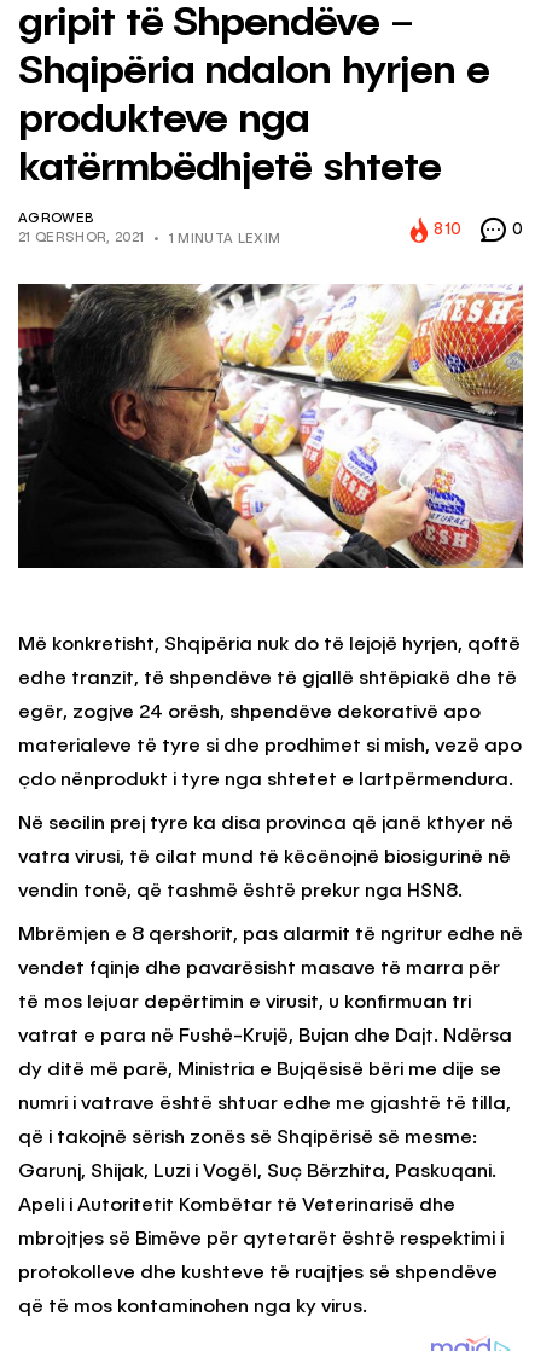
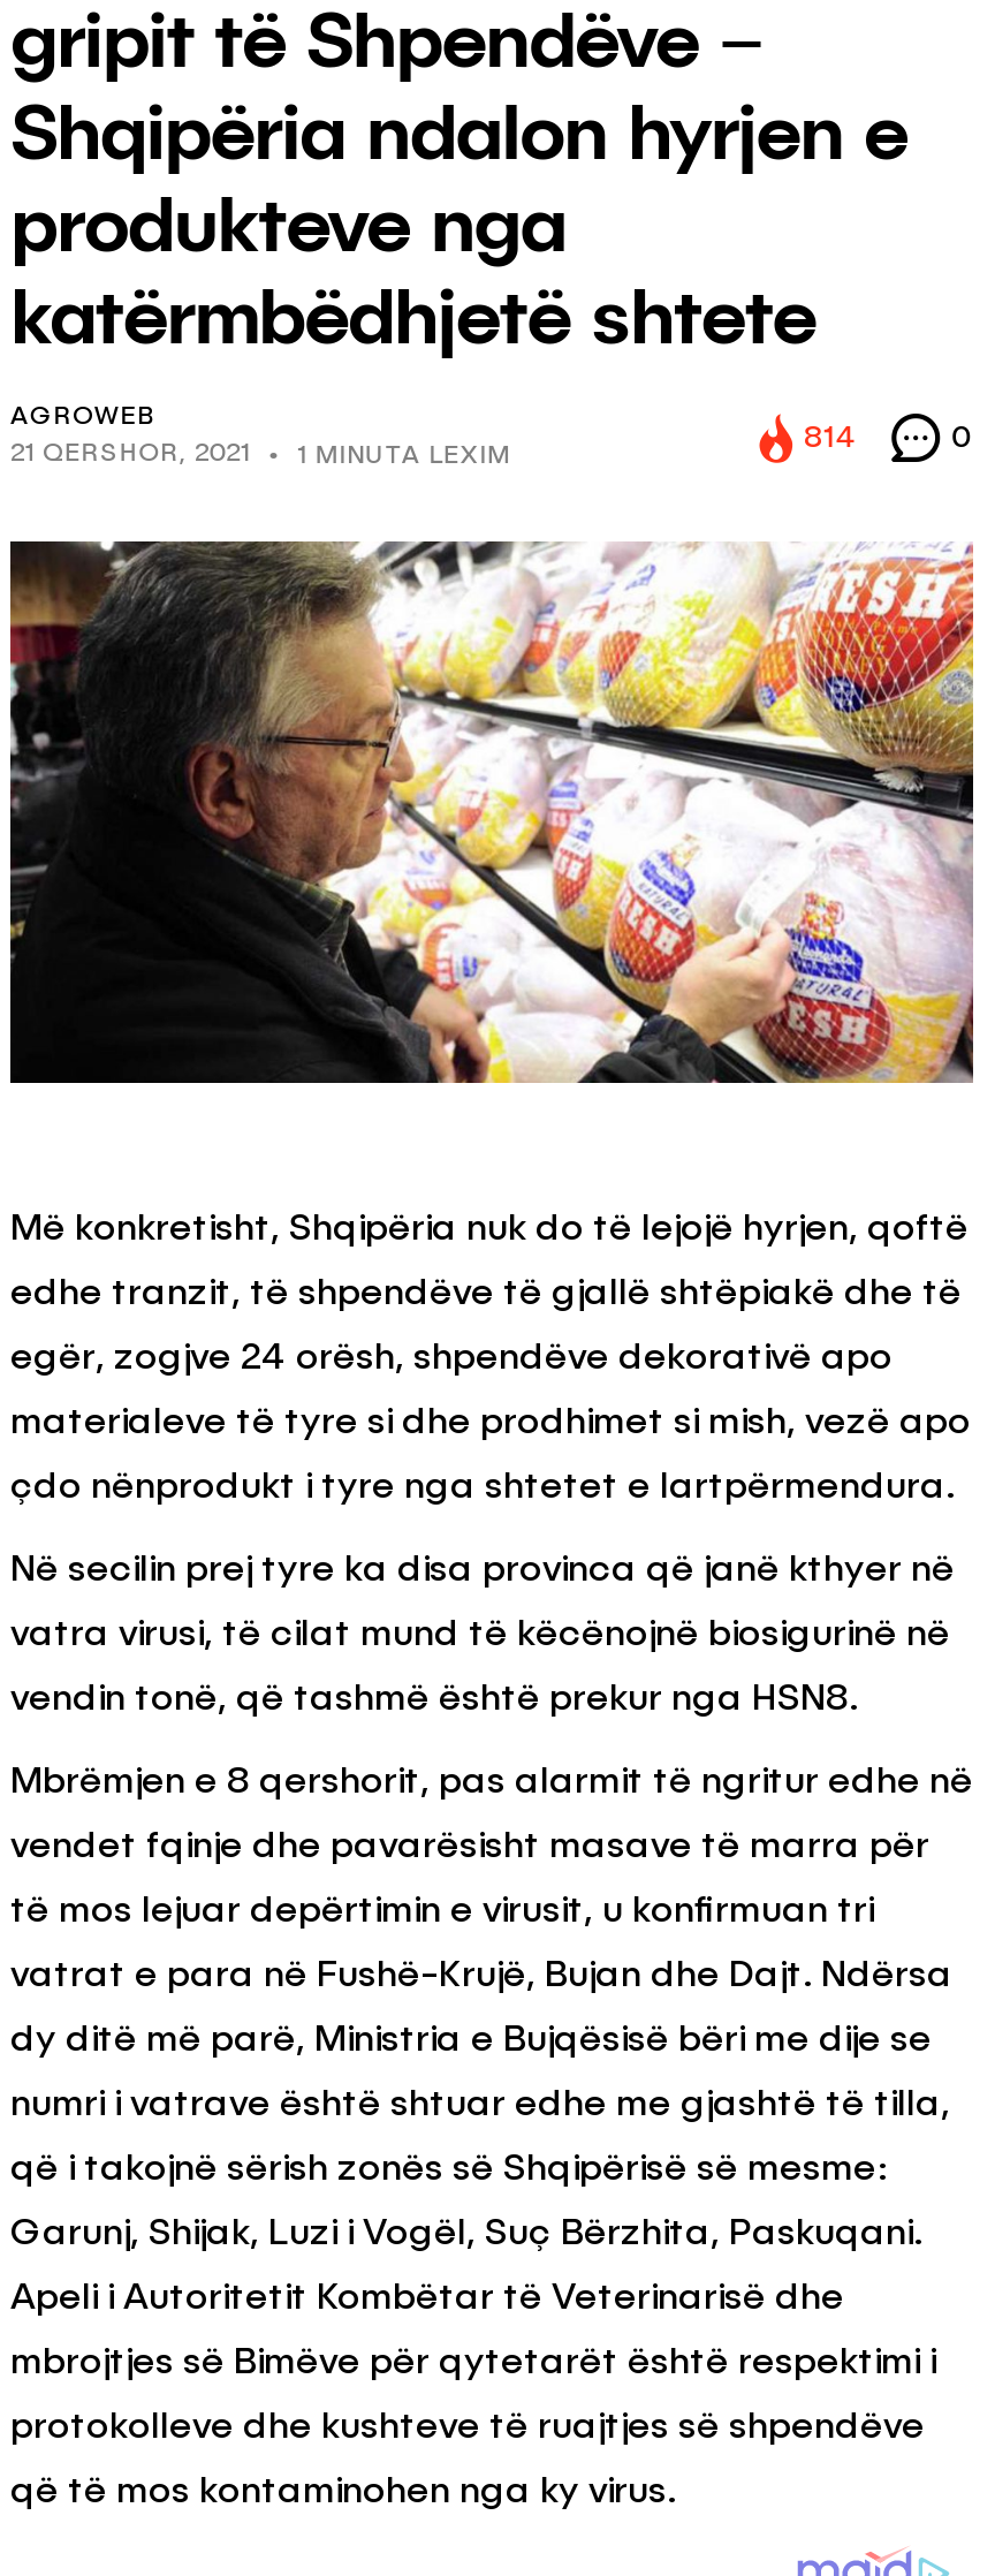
- 810
+ 814
